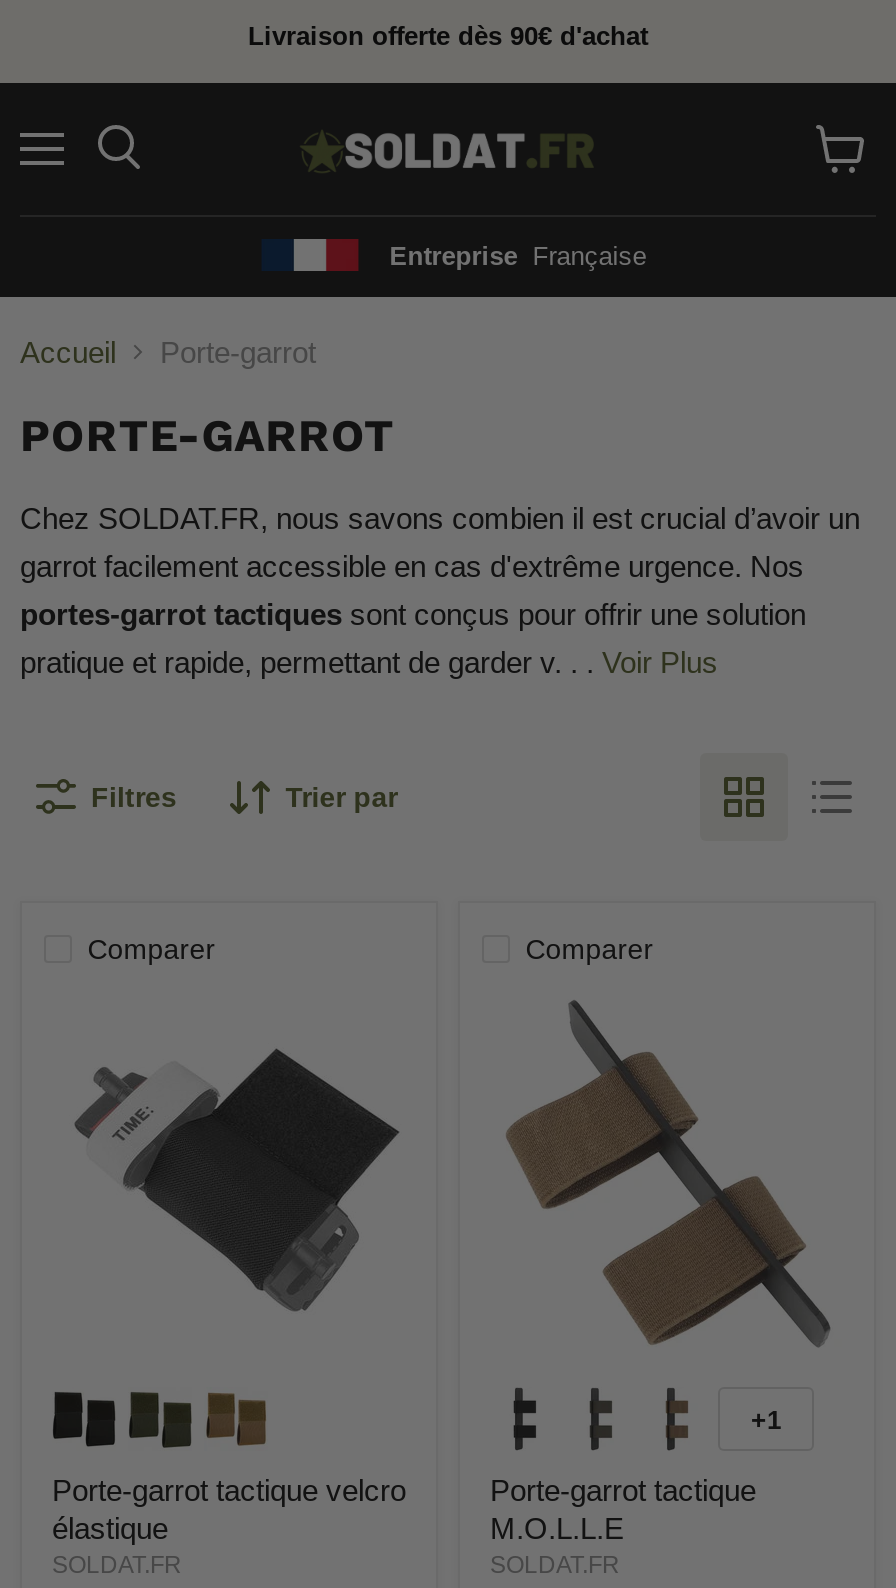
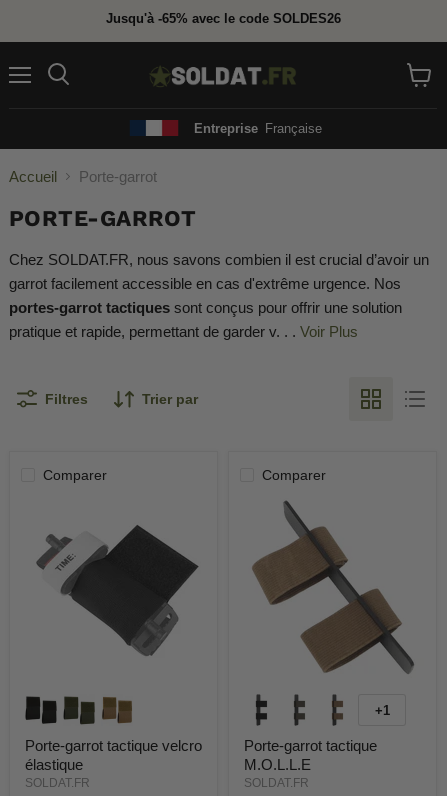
- Livraison offerte dès 90€ d'achat
+ Jusqu'à -65% avec le code SOLDES26
